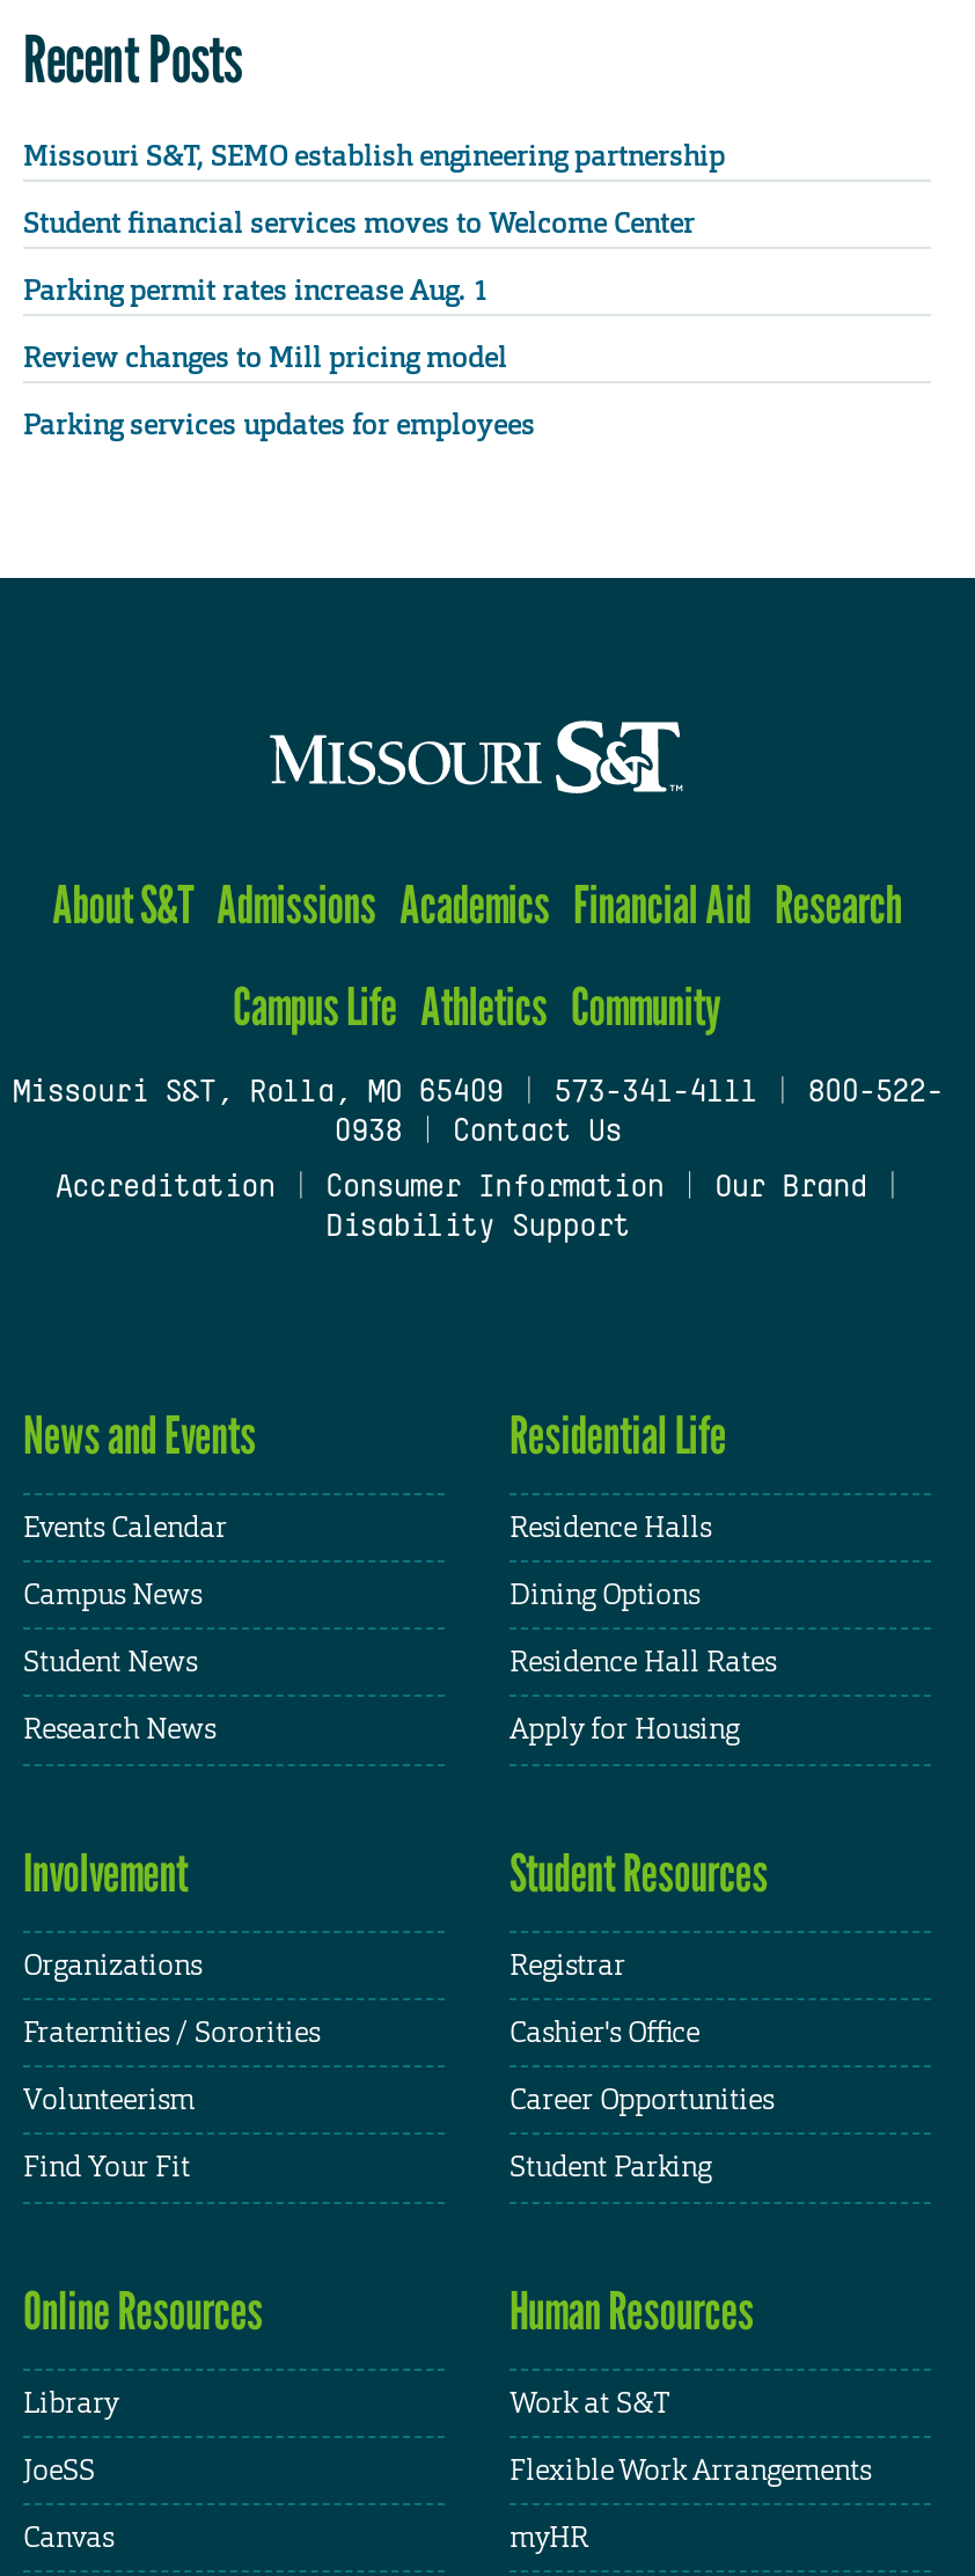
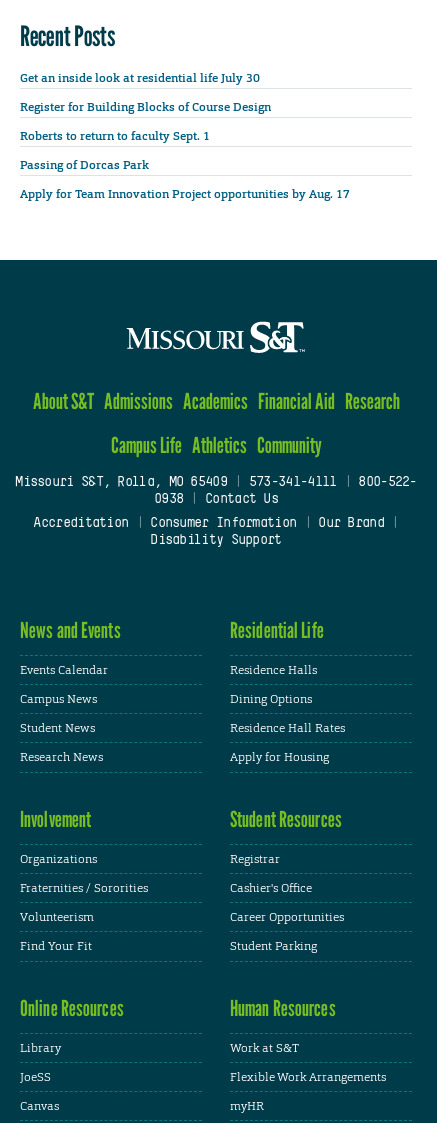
- Missouri S&T, SEMO establish engineering partnership
+ Get an inside look at residential life July 30

- Student financial services moves to Welcome Center
+ Register for Building Blocks of Course Design

- Parking permit rates increase Aug. 1
+ Roberts to return to faculty Sept. 1

- Review changes to Mill pricing model
+ Passing of Dorcas Park

- Parking services updates for employees
+ Apply for Team Innovation Project opportunities by Aug. 17
